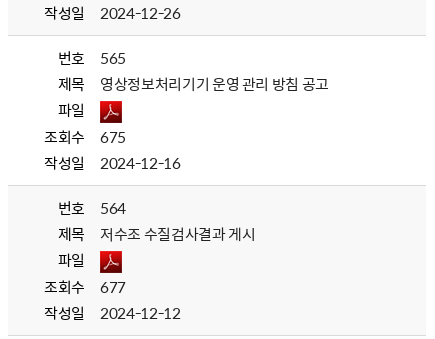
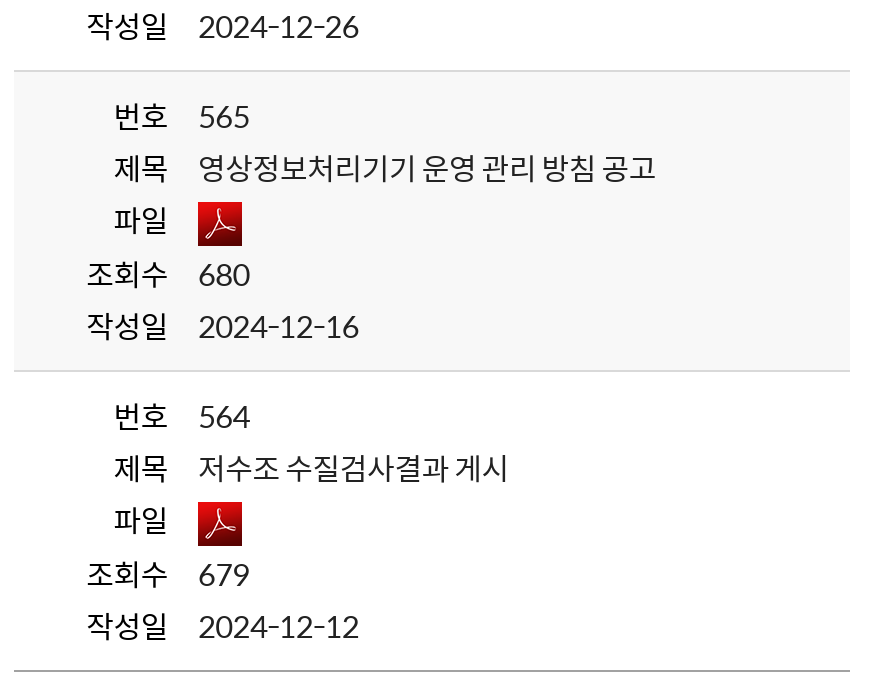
- 조회수 675
+ 조회수 680

- 조회수 677
+ 조회수 679
